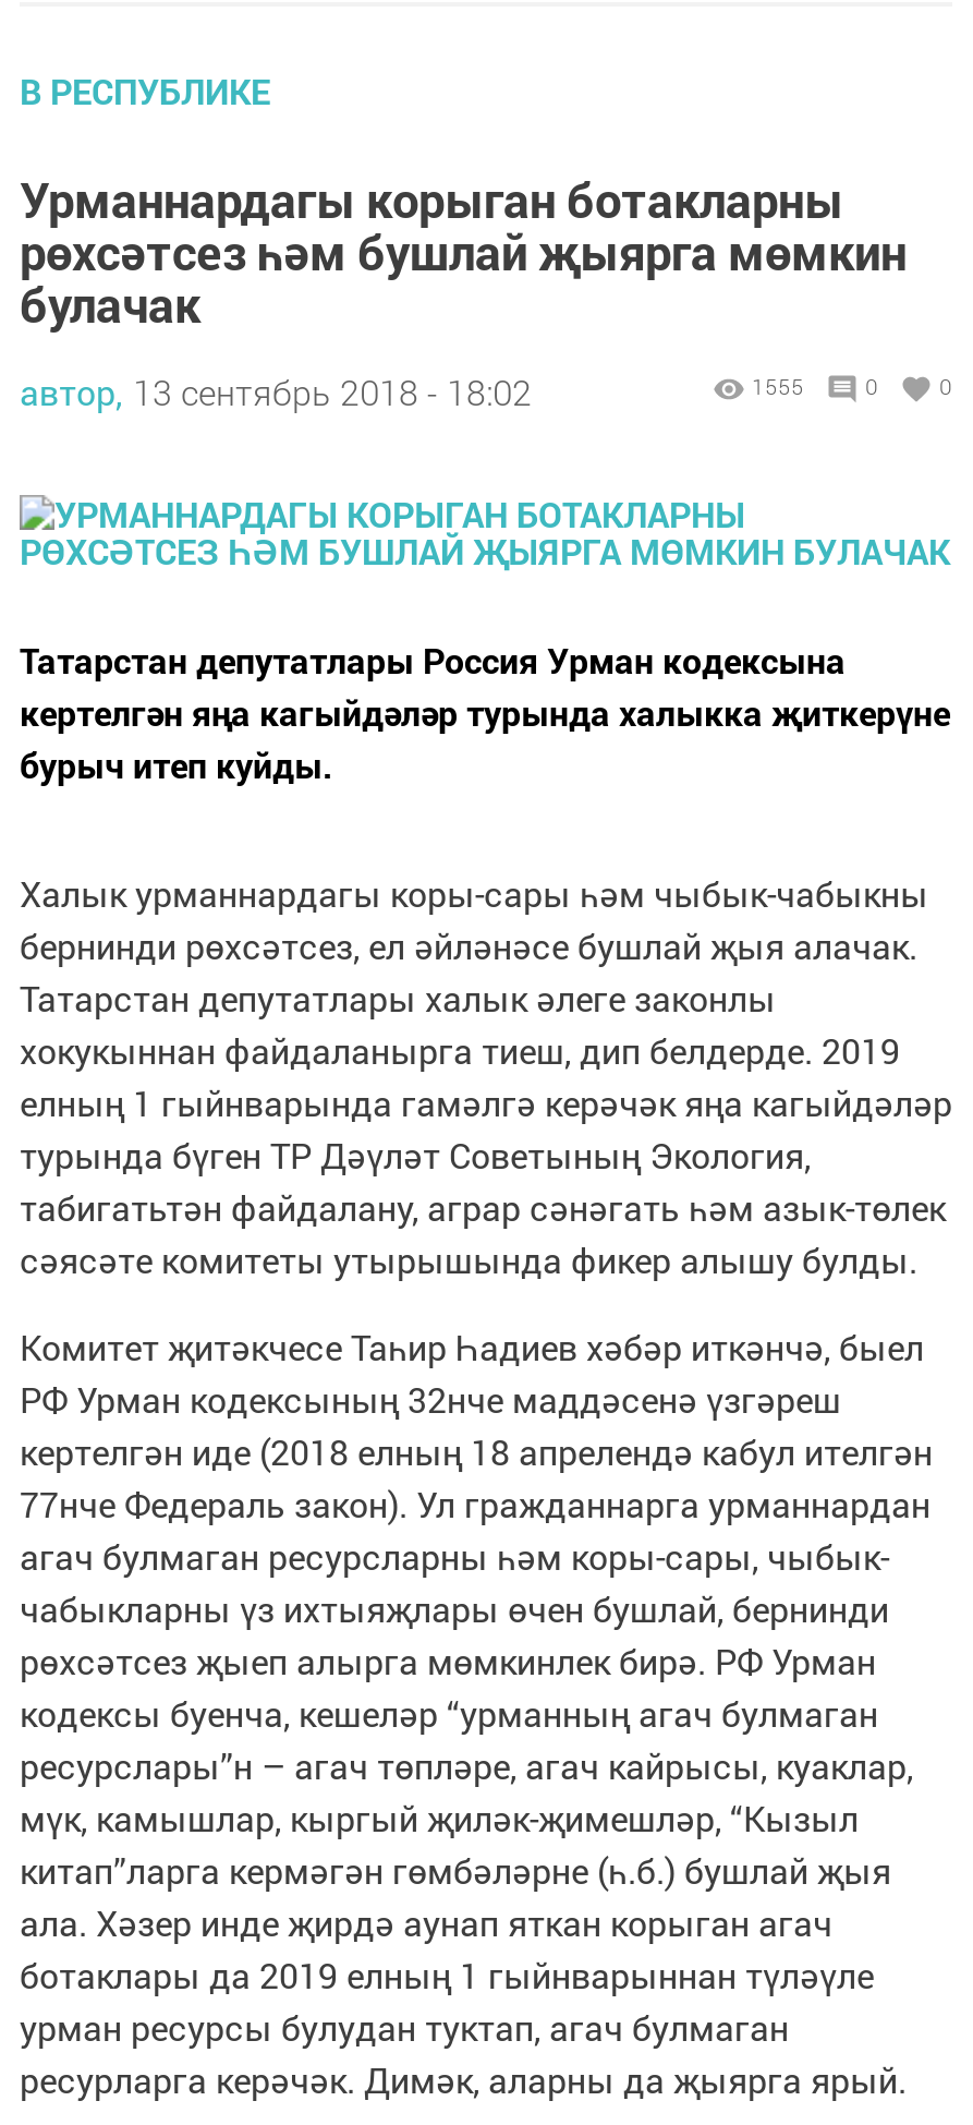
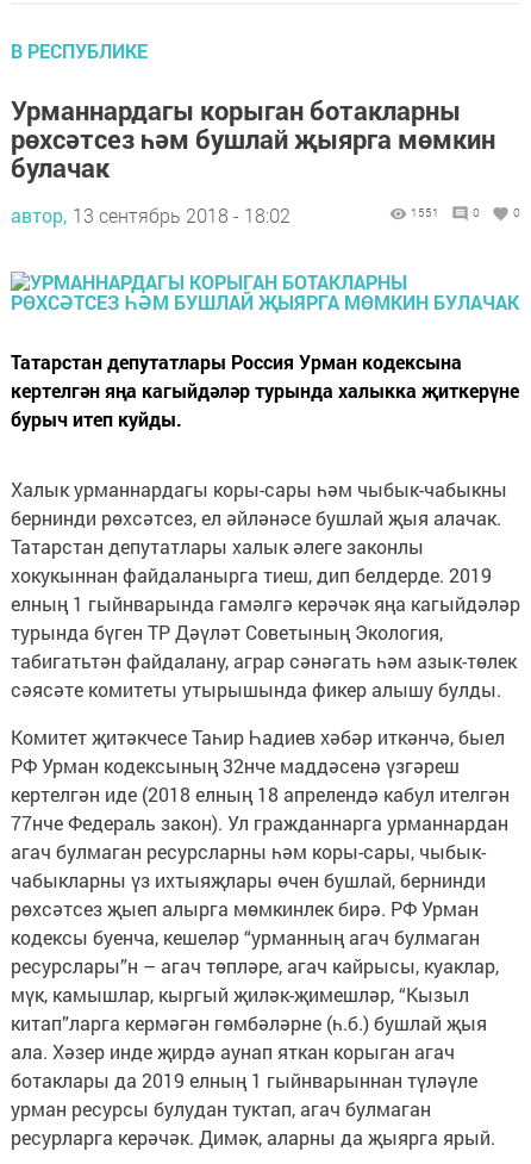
- 1555
+ 1551
